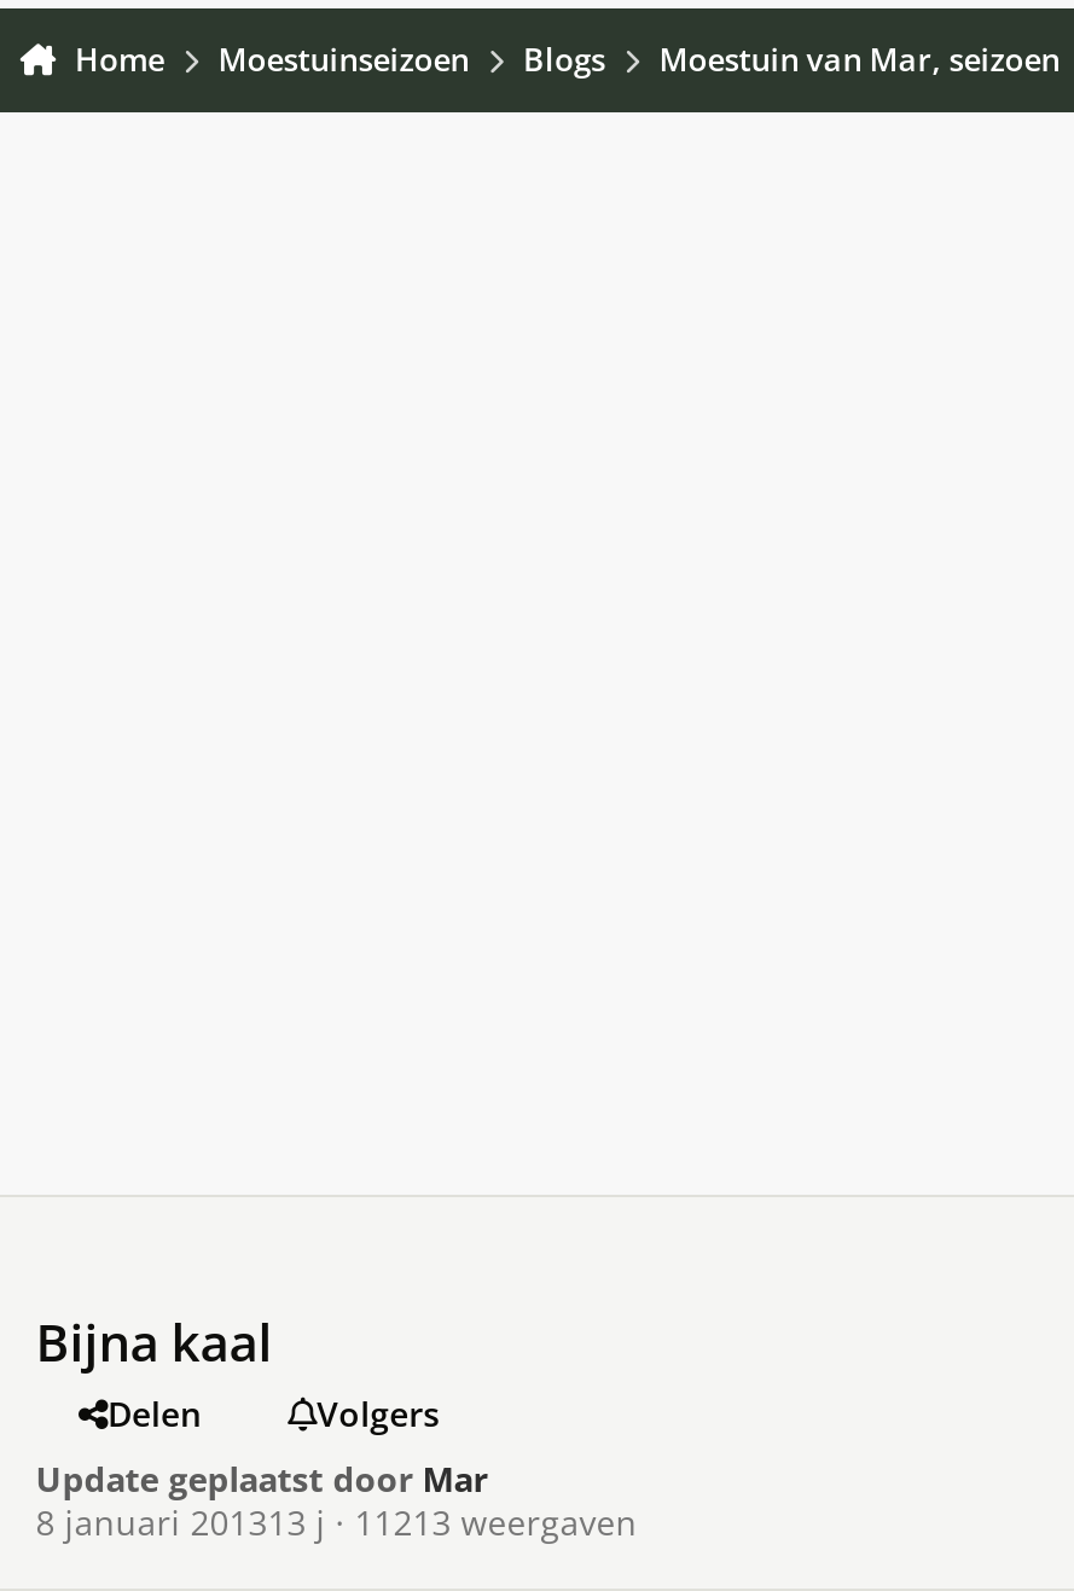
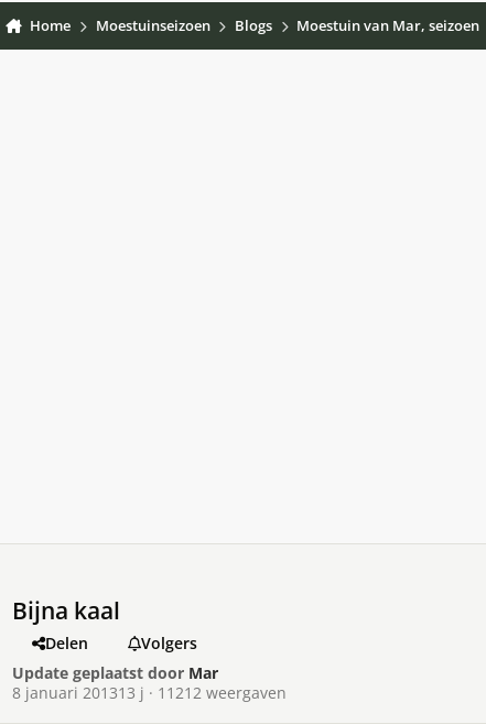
- 8 januari 201313 j · 11213 weergaven
+ 8 januari 201313 j · 11212 weergaven
